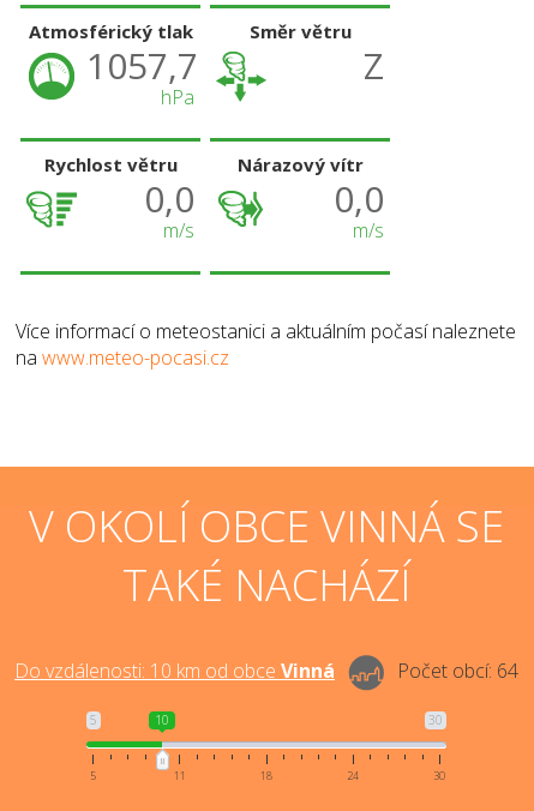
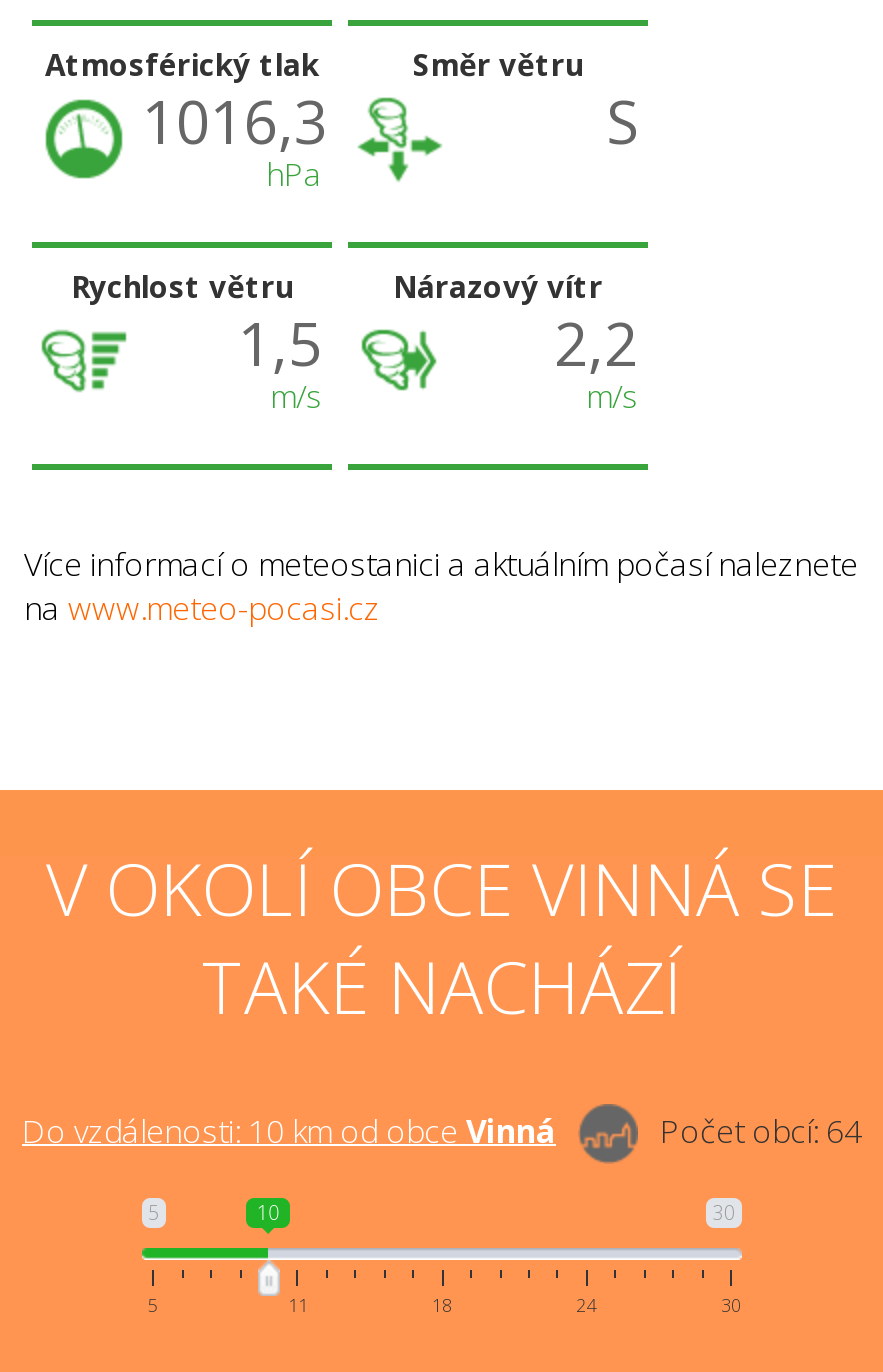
- 1057,7
+ 1016,3

- Z
+ S

- 0,0
+ 1,5

- 0,0
+ 2,2
